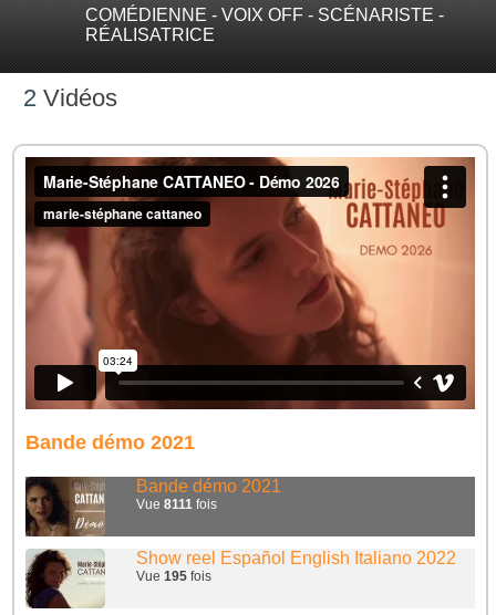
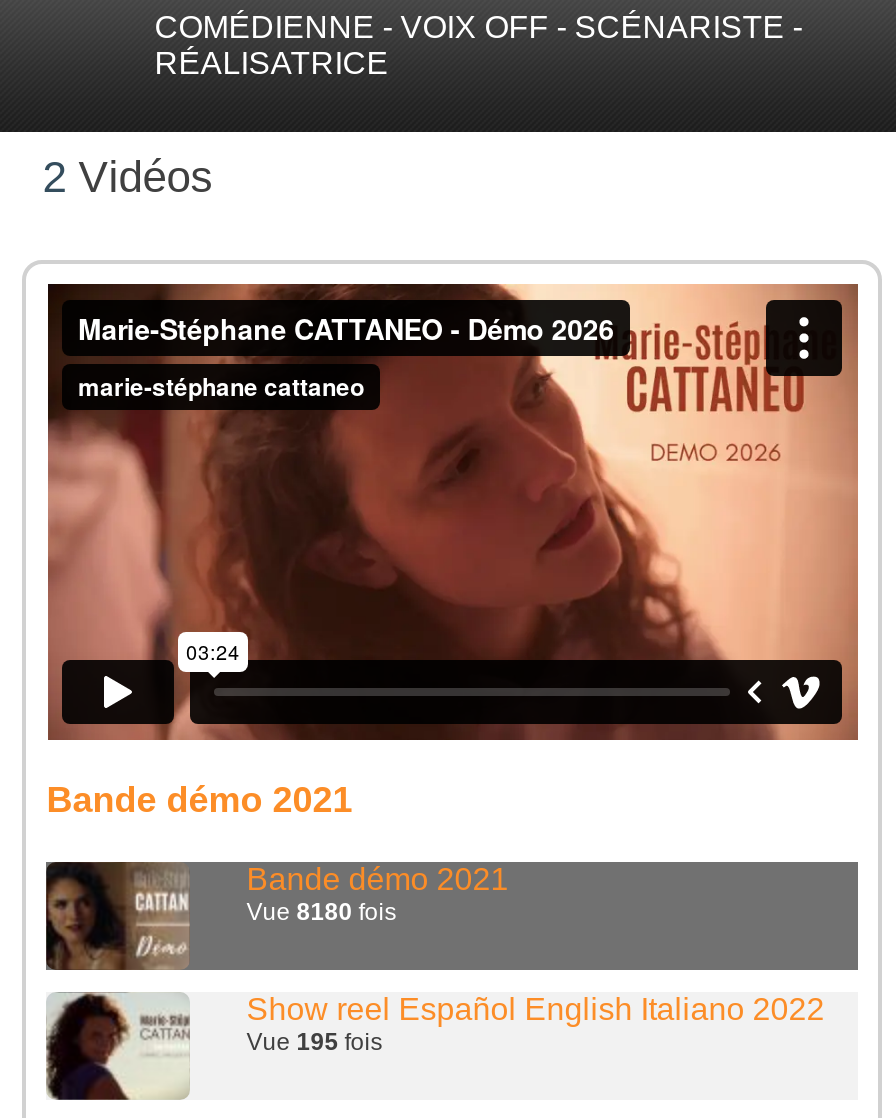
- Vue 8111 fois
+ Vue 8180 fois
